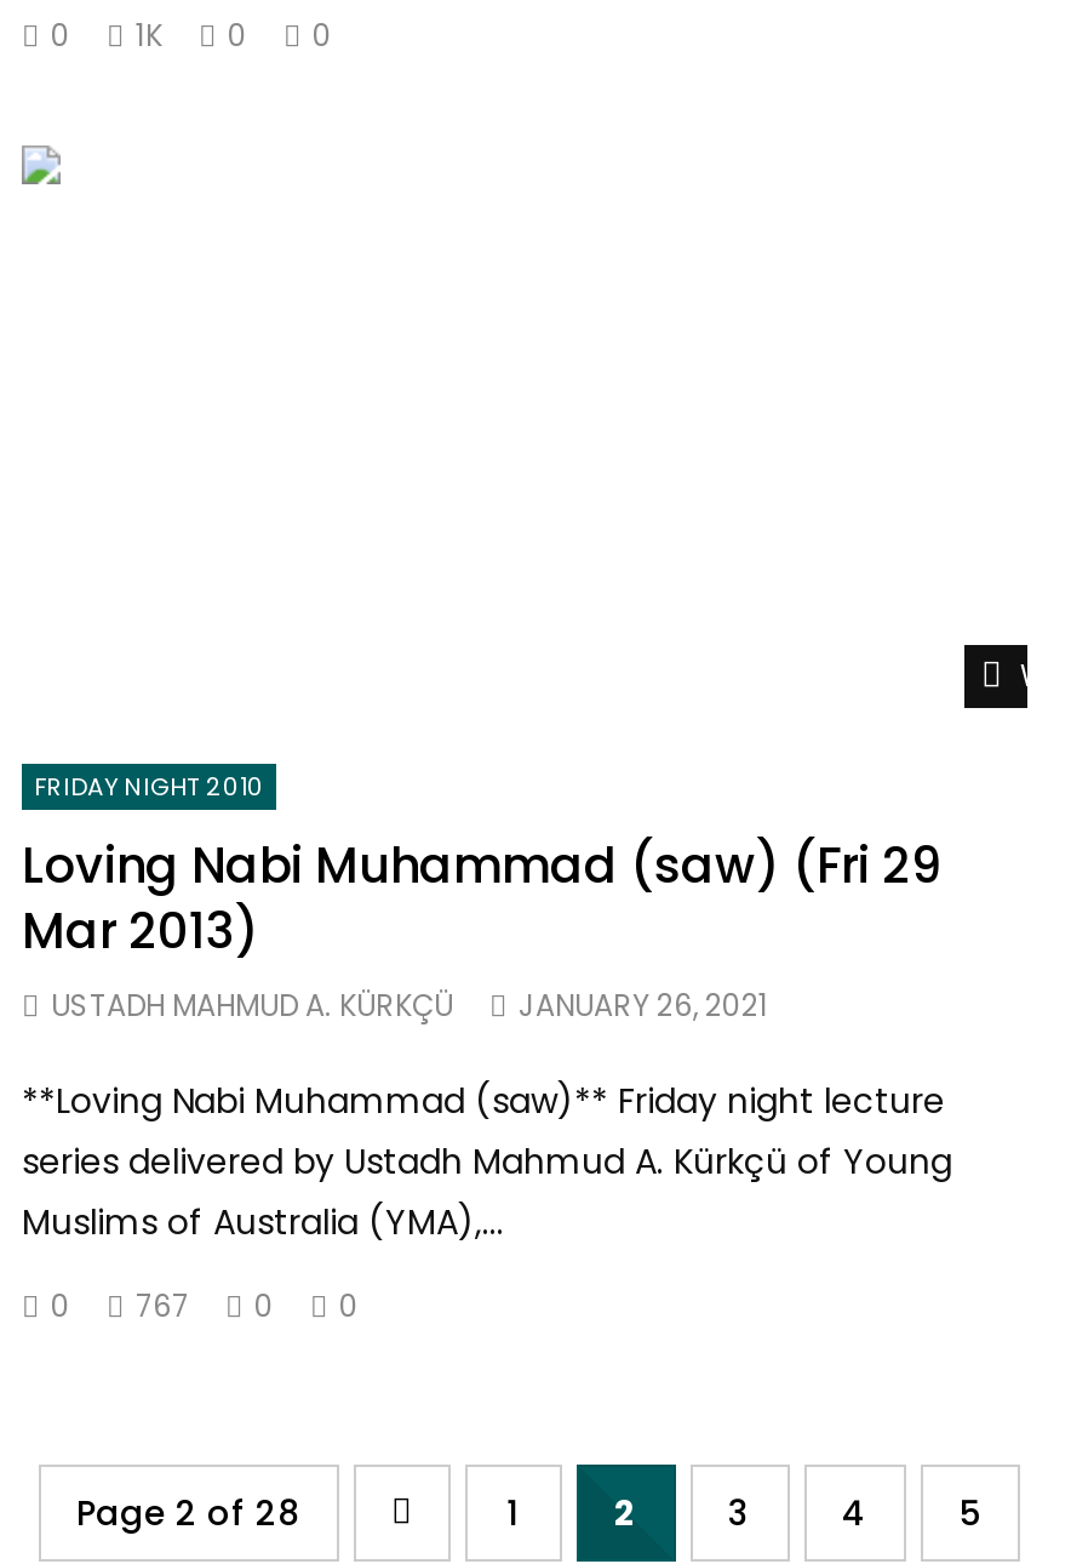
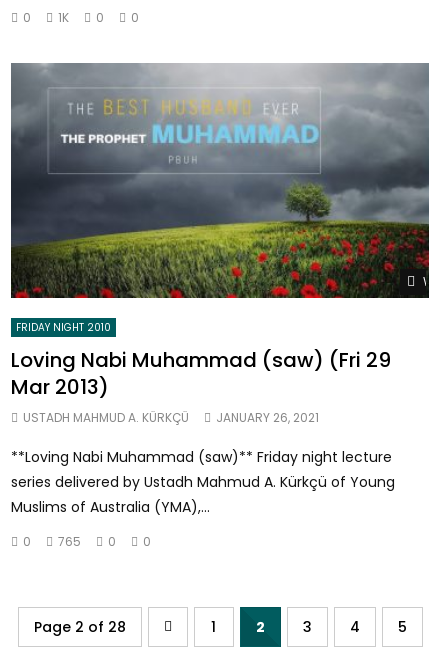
+ [image]

- 0 767 0 0
+ 0 765 0 0
